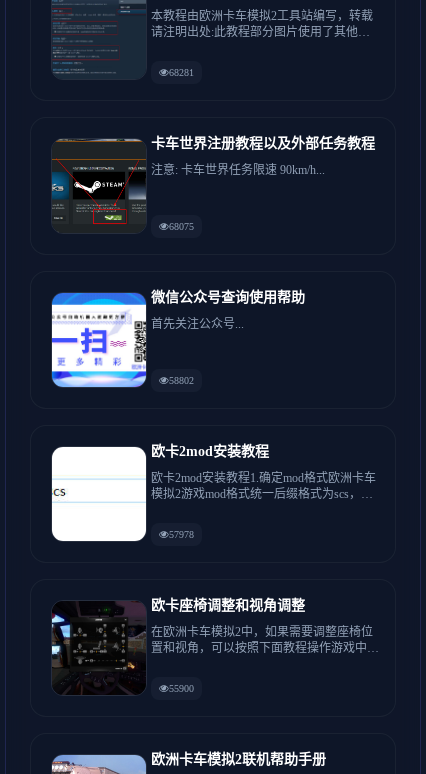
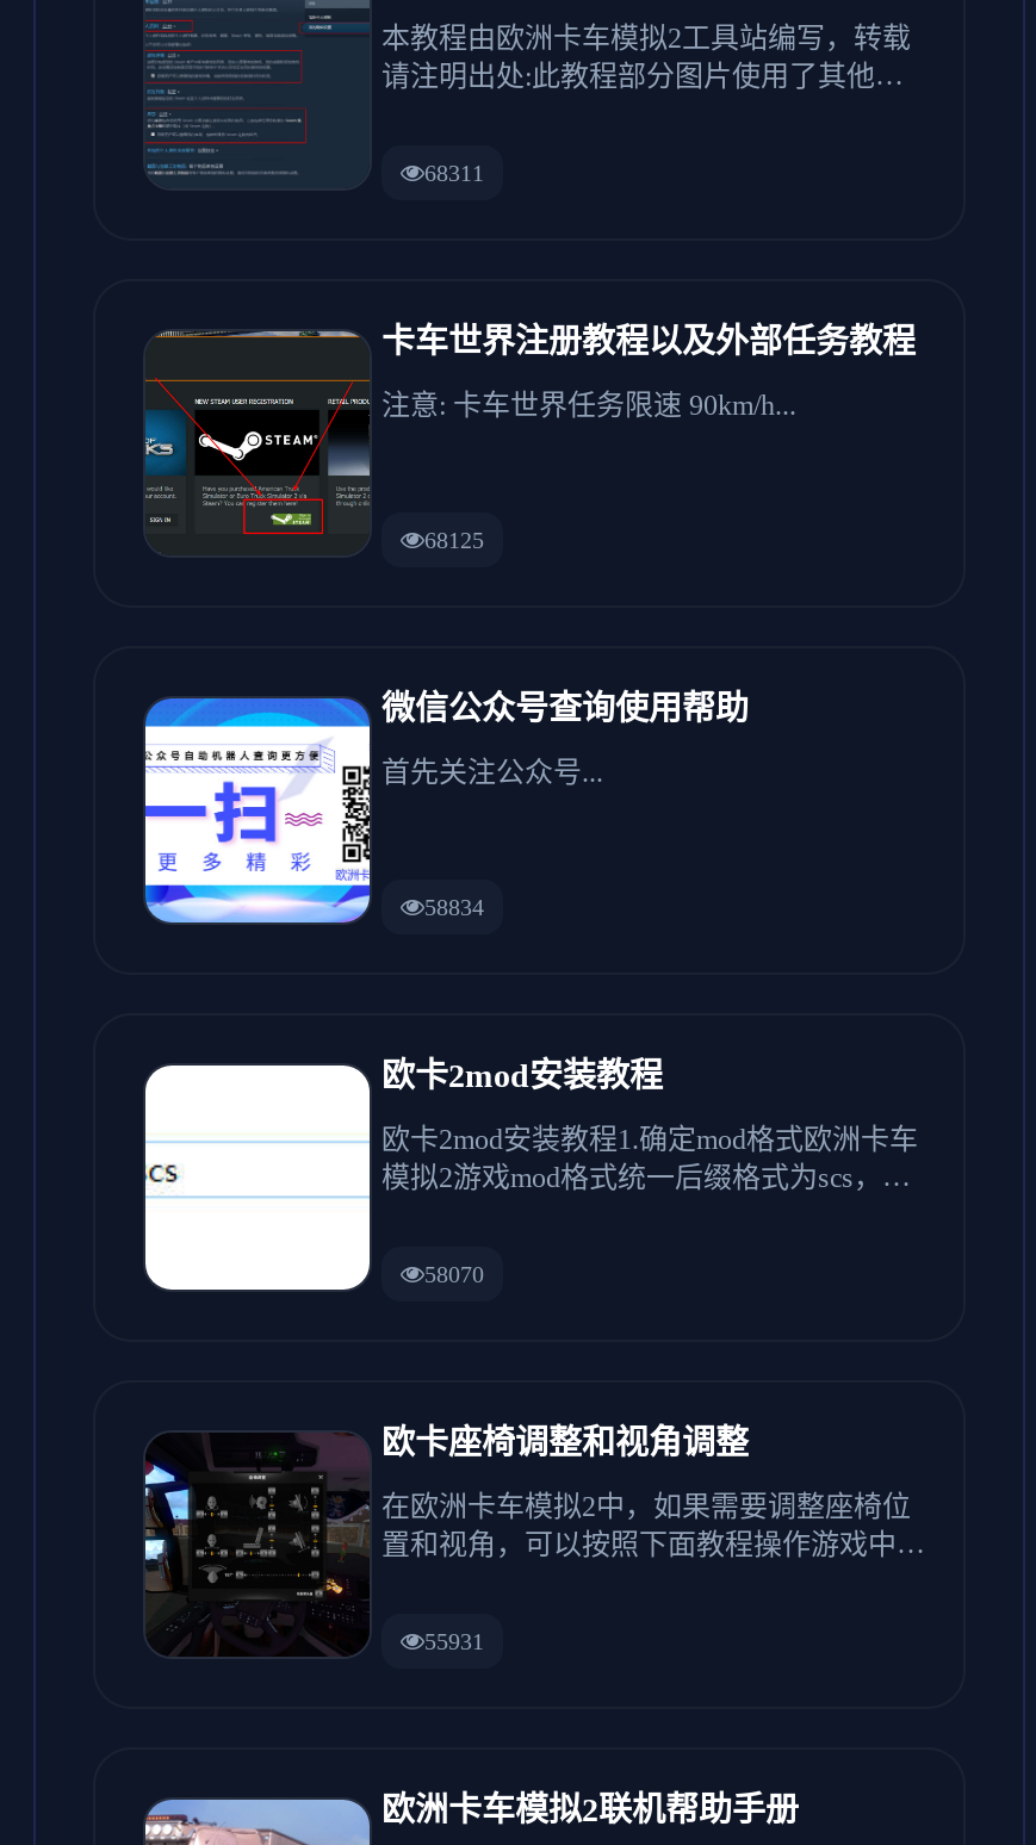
- 68281
+ 68311

- 68075
+ 68125

- 58802
+ 58834

- 57978
+ 58070

- 55900
+ 55931
